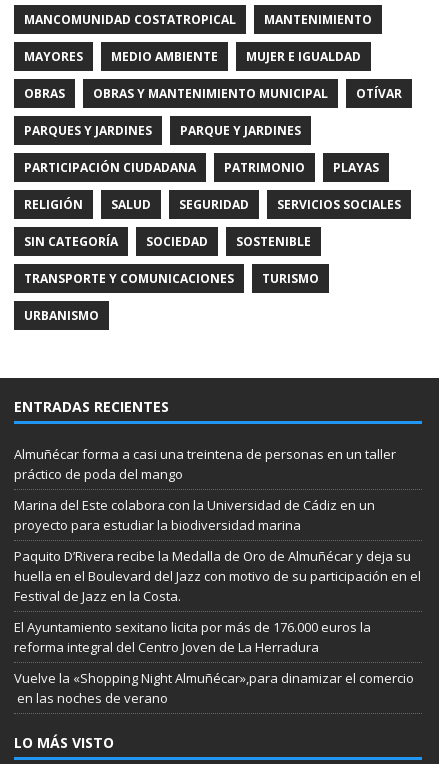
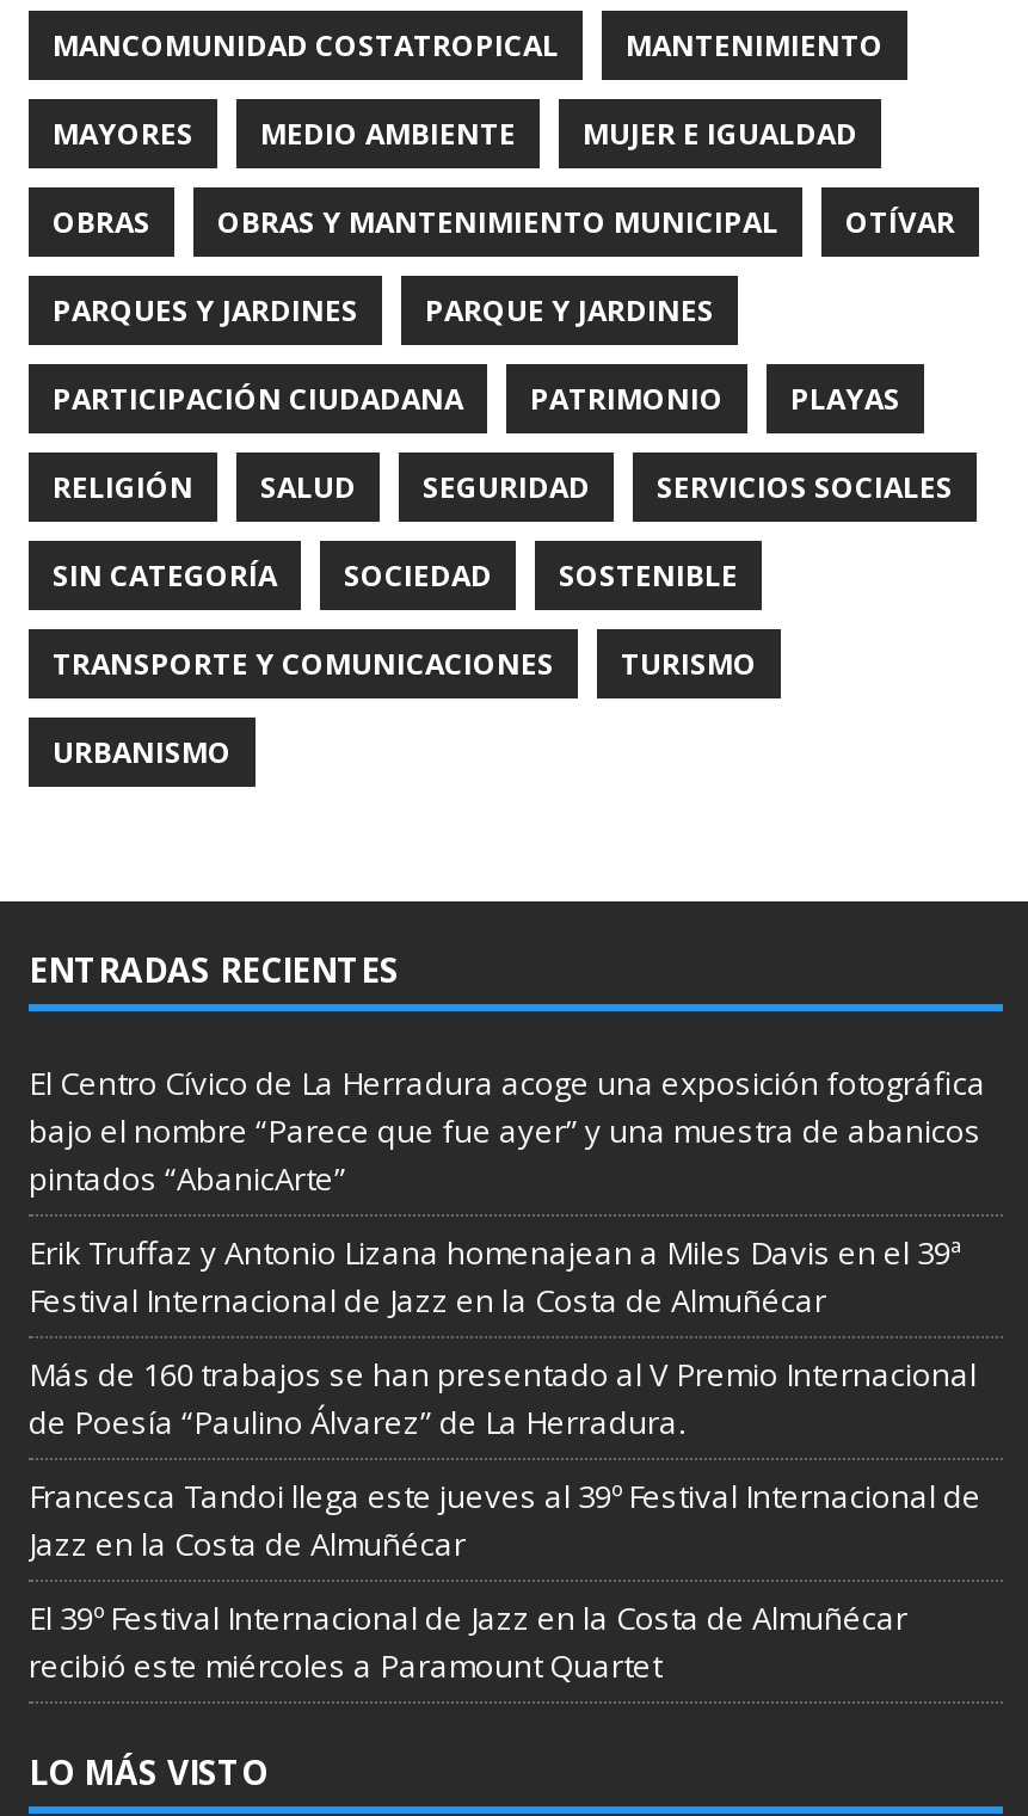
- Almuñécar forma a casi una treintena de personas en un taller
- práctico de poda del mango
+ El Centro Cívico de La Herradura acoge una exposición fotográfica
+ bajo el nombre “Parece que fue ayer” y una muestra de abanicos
+ pintados “AbanicArte”

- Marina del Este colabora con la Universidad de Cádiz en un
- proyecto para estudiar la biodiversidad marina
+ Erik Truffaz y Antonio Lizana homenajean a Miles Davis en el 39ª
+ Festival Internacional de Jazz en la Costa de Almuñécar

- Paquito D’Rivera recibe la Medalla de Oro de Almuñécar y deja su
- huella en el Boulevard del Jazz con motivo de su participación en el
- Festival de Jazz en la Costa.
+ Más de 160 trabajos se han presentado al V Premio Internacional
+ de Poesía “Paulino Álvarez” de La Herradura.

- El Ayuntamiento sexitano licita por más de 176.000 euros la
- reforma integral del Centro Joven de La Herradura
+ Francesca Tandoi llega este jueves al 39º Festival Internacional de
+ Jazz en la Costa de Almuñécar

- Vuelve la «Shopping Night Almuñécar»,para dinamizar el comercio
- en las noches de verano
+ El 39º Festival Internacional de Jazz en la Costa de Almuñécar
+ recibió este miércoles a Paramount Quartet
